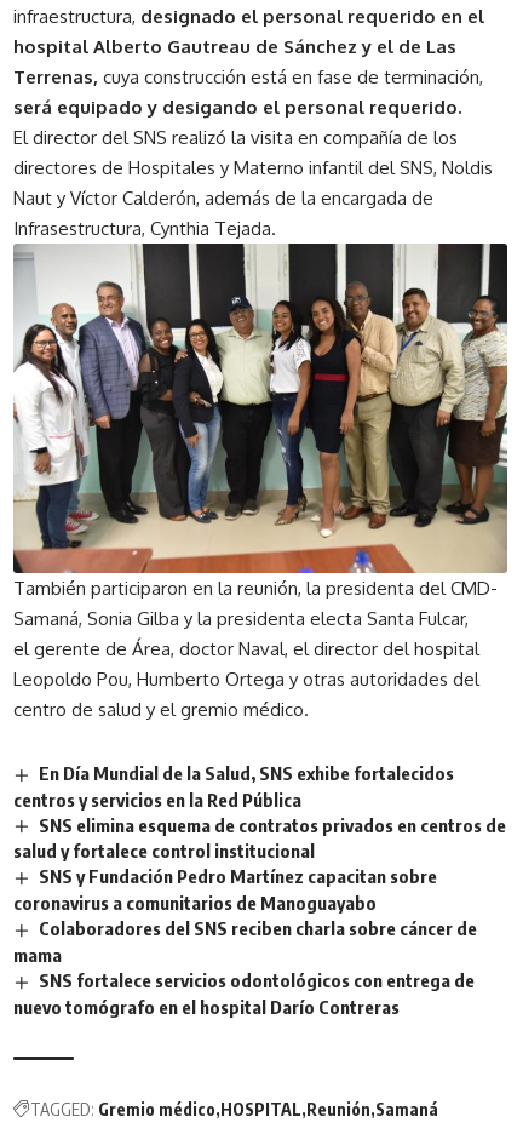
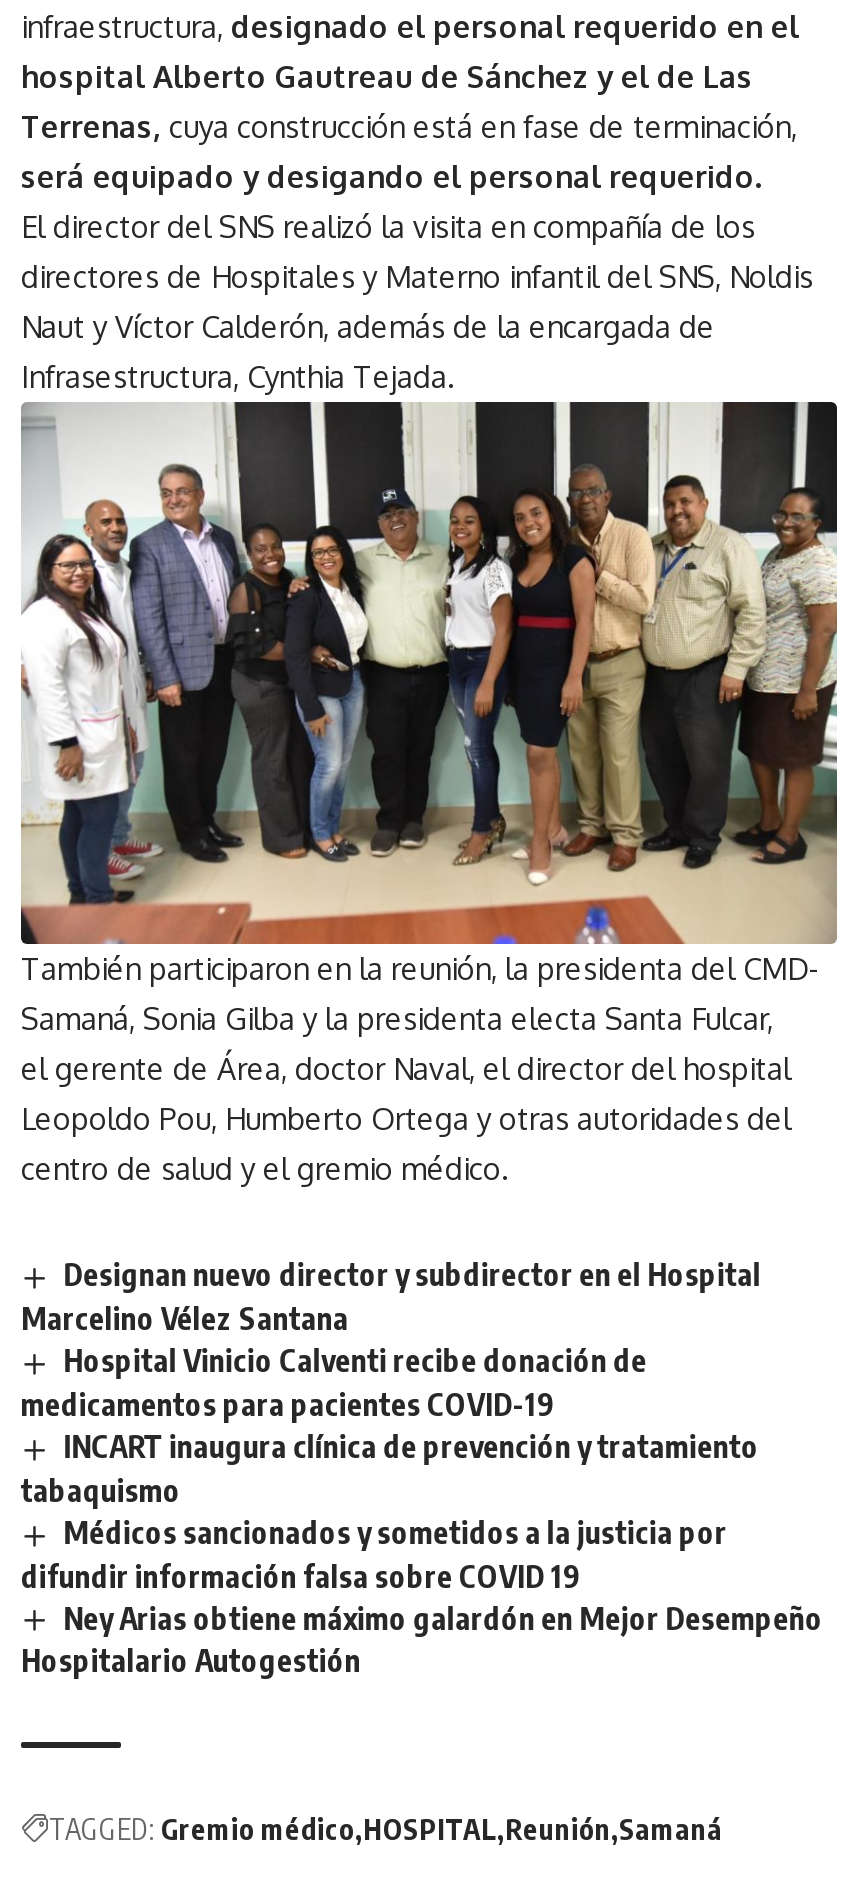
- En Día Mundial de la Salud, SNS exhibe fortalecidos
- centros y servicios en la Red Pública
- SNS elimina esquema de contratos privados en centros de
- salud y fortalece control institucional
- SNS y Fundación Pedro Martínez capacitan sobre
- coronavirus a comunitarios de Manoguayabo
- Colaboradores del SNS reciben charla sobre cáncer de
- mama
- SNS fortalece servicios odontológicos con entrega de
- nuevo tomógrafo en el hospital Darío Contreras
+ Designan nuevo director y subdirector en el Hospital
+ Marcelino Vélez Santana
+ Hospital Vinicio Calventi recibe donación de
+ medicamentos para pacientes COVID-19
+ INCART inaugura clínica de prevención y tratamiento
+ tabaquismo
+ Médicos sancionados y sometidos a la justicia por
+ difundir información falsa sobre COVID 19
+ Ney Arias obtiene máximo galardón en Mejor Desempeño
+ Hospitalario Autogestión
